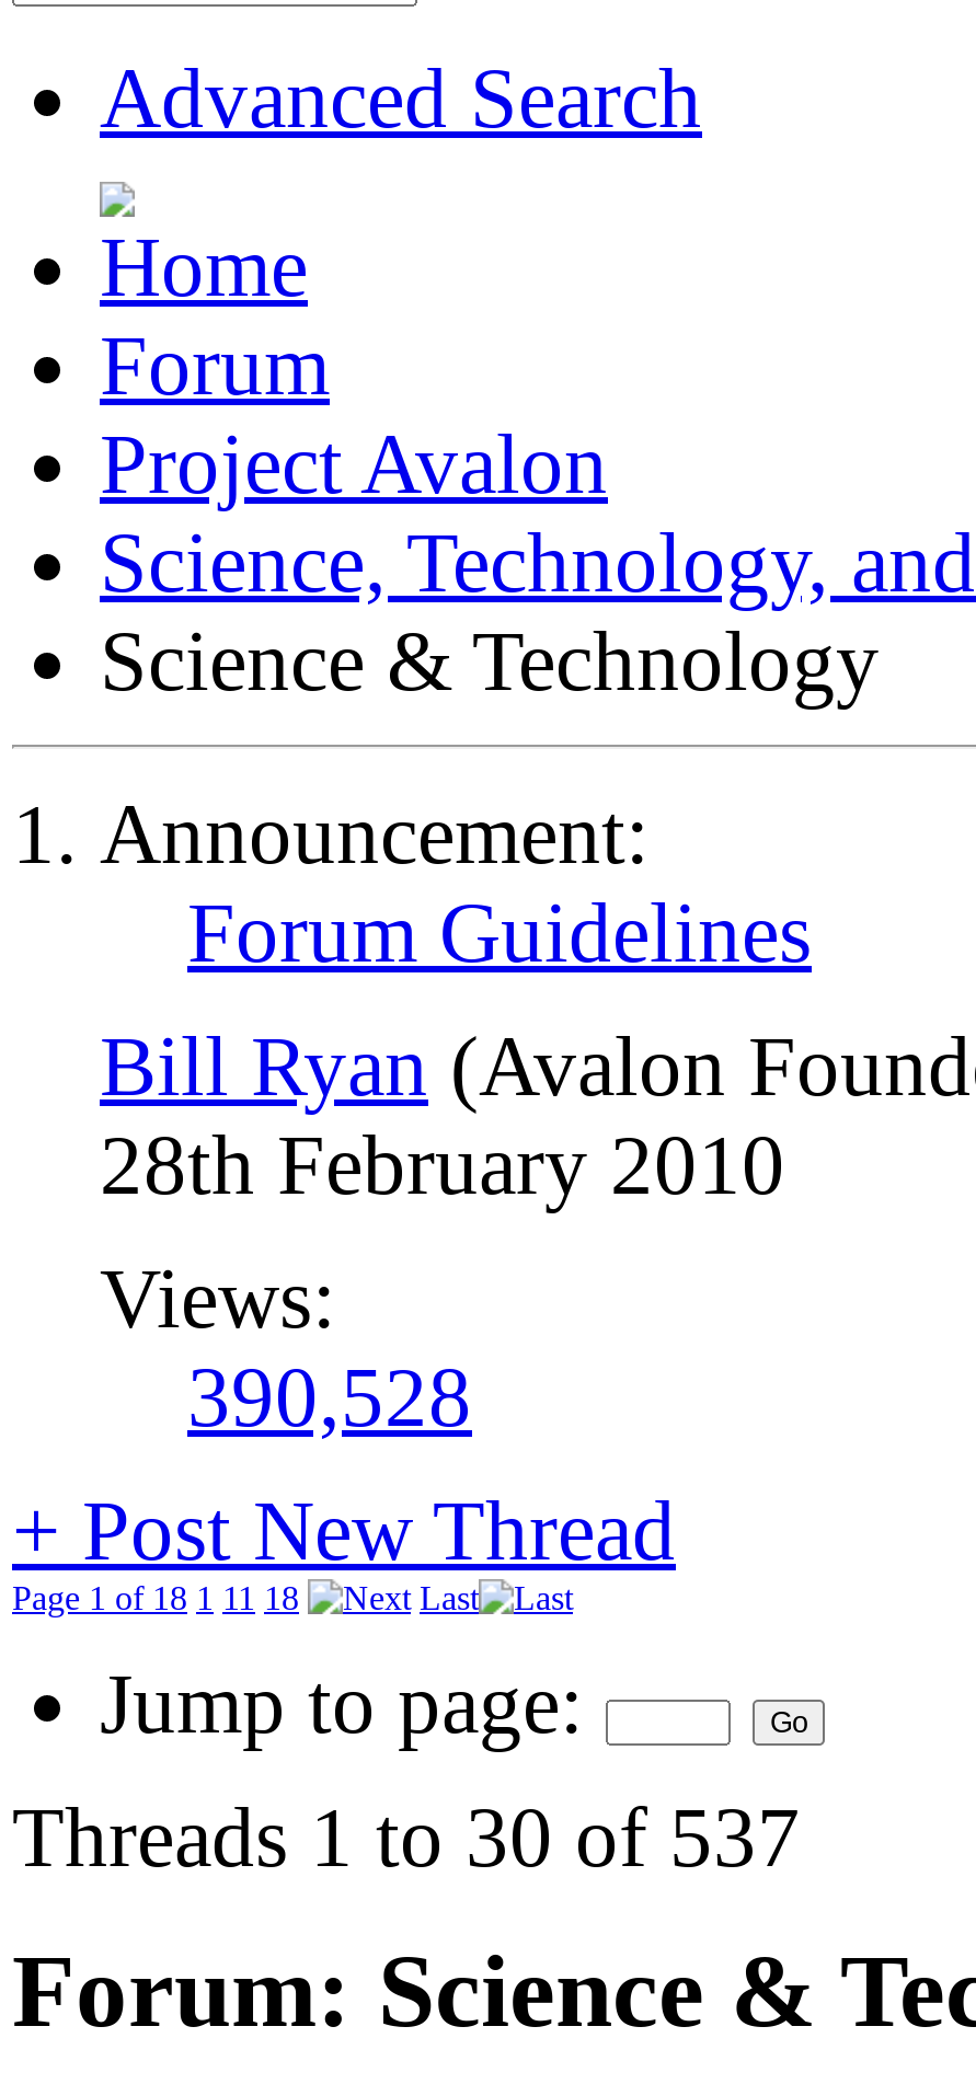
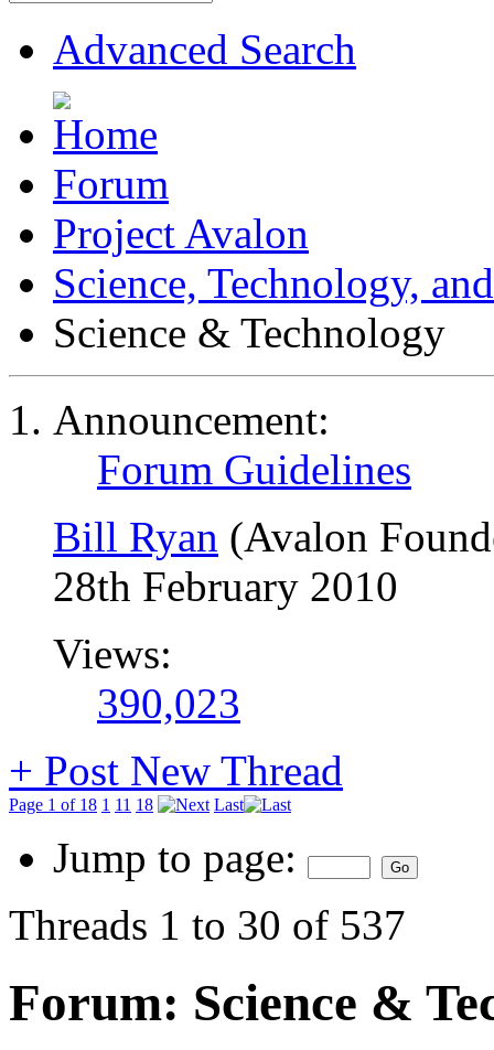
- 390,528
+ 390,023
